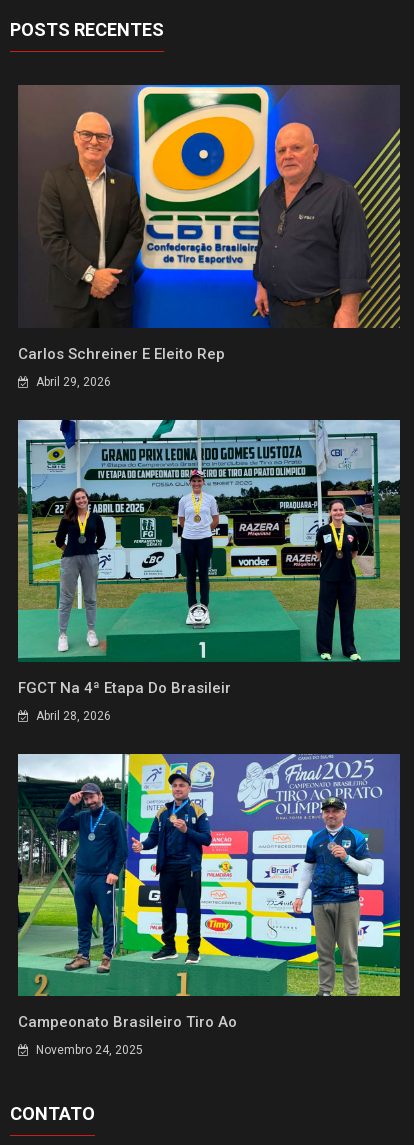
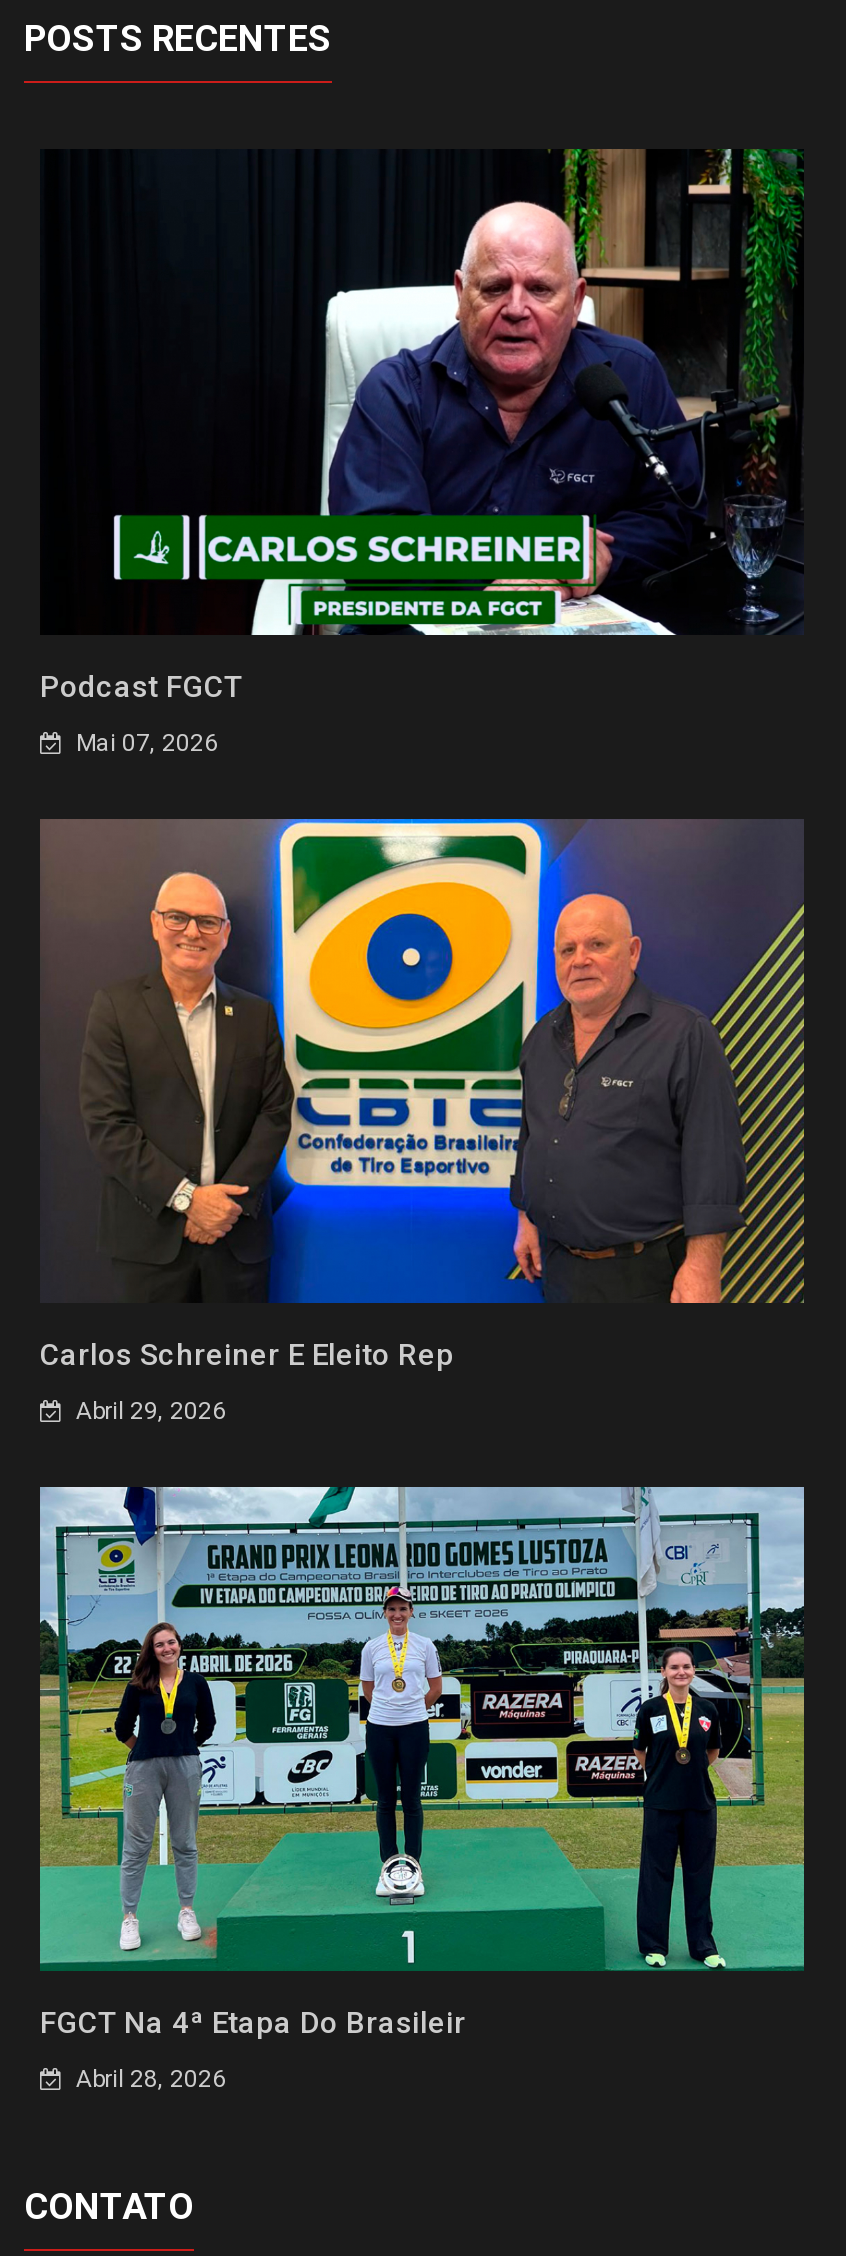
+ [image]
+ Podcast FGCT
+ Mai 07, 2026

moved down: [image] | Carlos Schreiner É Eleito Rep | Abril 29, 2026 | FGCT Na 4ª Etapa Do Brasileir | Abril 28, 2026

- [image]
- Campeonato Brasileiro Tiro Ao
- Novembro 24, 2025
